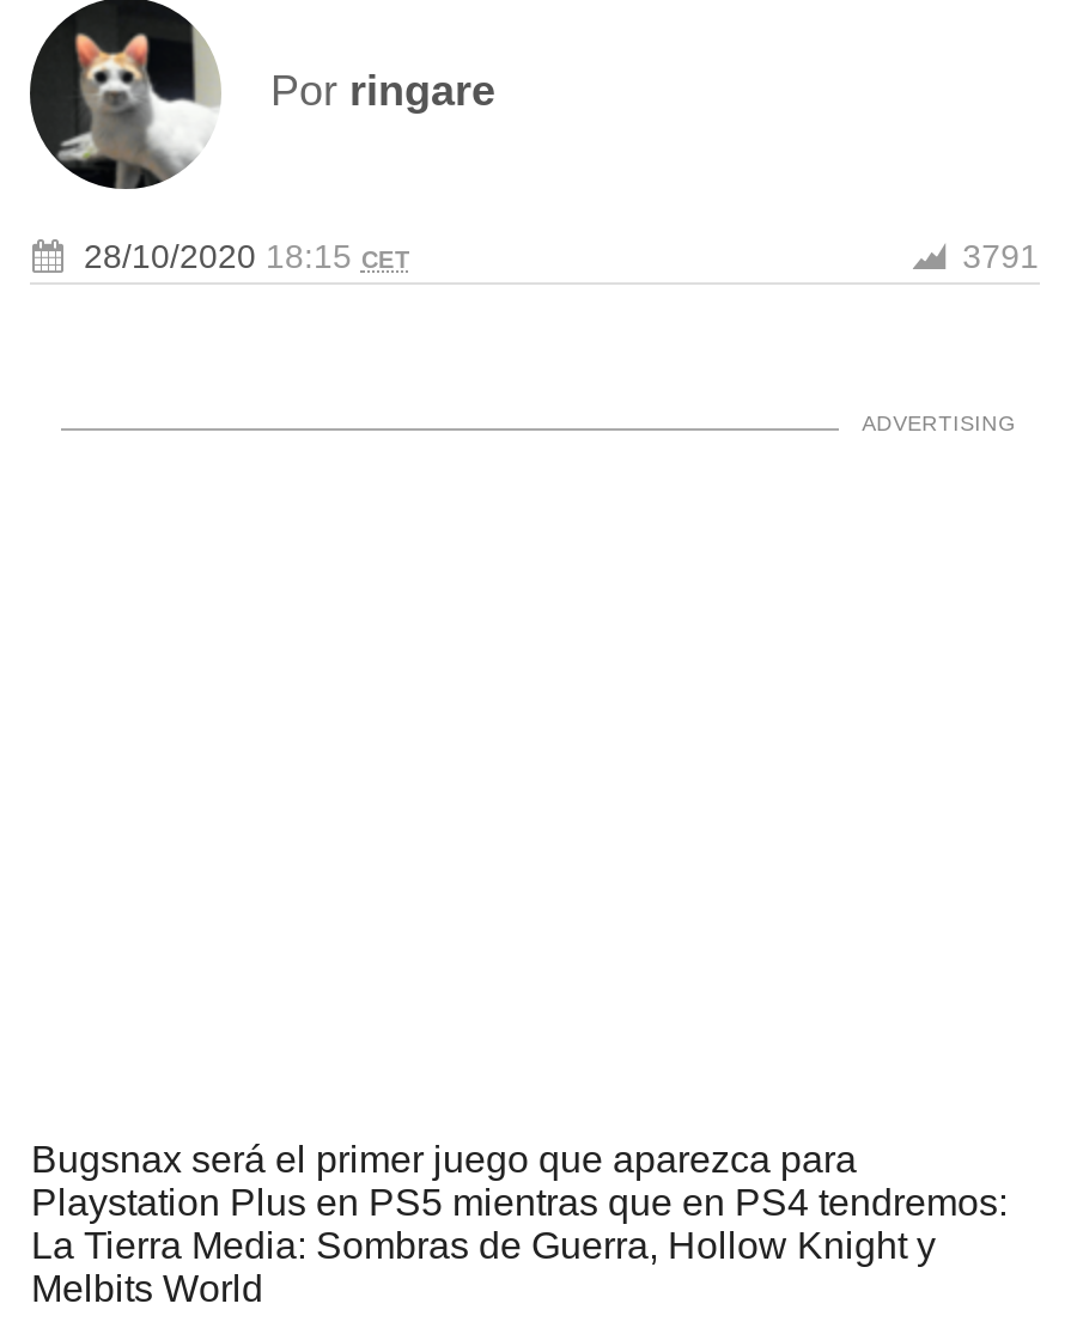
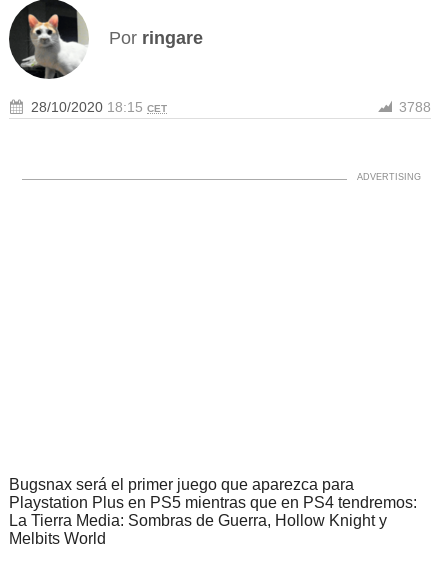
- 3791
+ 3788
